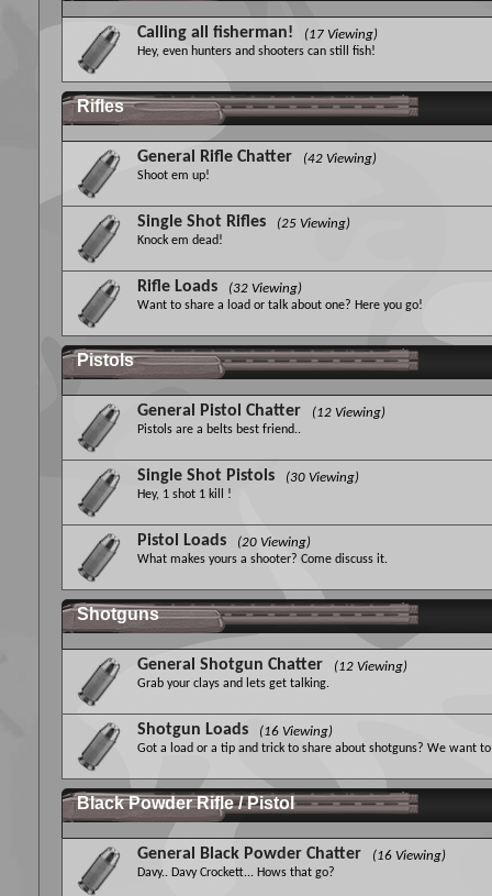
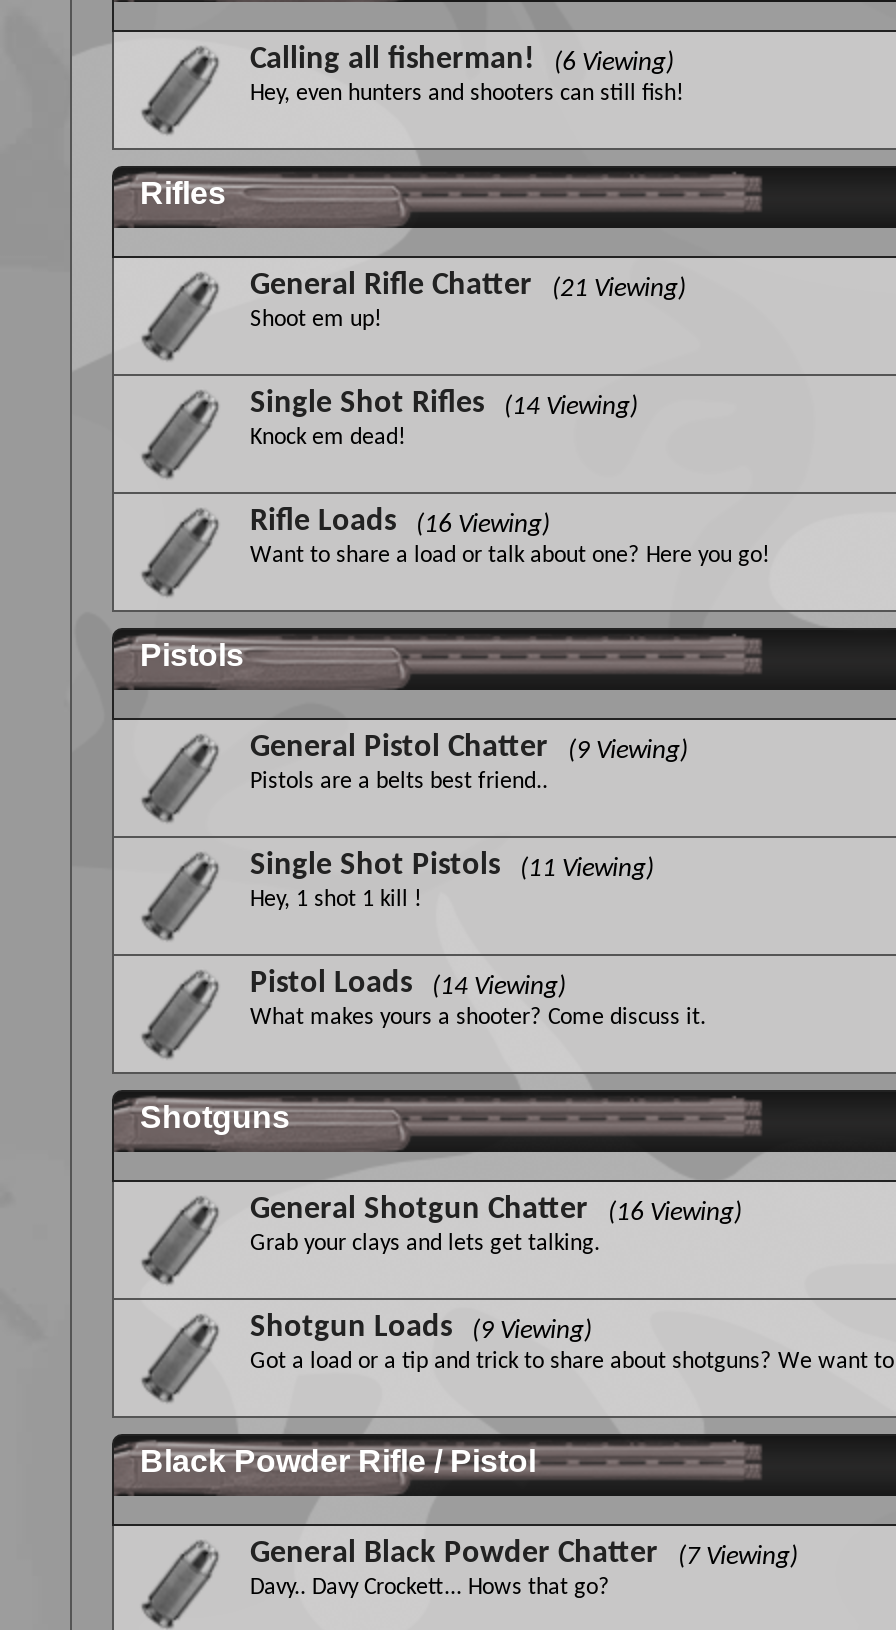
- Calling all fisherman! (17 Viewing)
+ Calling all fisherman! (6 Viewing)

- General Rifle Chatter (42 Viewing)
+ General Rifle Chatter (21 Viewing)

- Single Shot Rifles (25 Viewing)
+ Single Shot Rifles (14 Viewing)

- Rifle Loads (32 Viewing)
+ Rifle Loads (16 Viewing)

- General Pistol Chatter (12 Viewing)
+ General Pistol Chatter (9 Viewing)

- Single Shot Pistols (30 Viewing)
+ Single Shot Pistols (11 Viewing)

- Pistol Loads (20 Viewing)
+ Pistol Loads (14 Viewing)

- General Shotgun Chatter (12 Viewing)
+ General Shotgun Chatter (16 Viewing)

- Shotgun Loads (16 Viewing)
+ Shotgun Loads (9 Viewing)

- General Black Powder Chatter (16 Viewing)
+ General Black Powder Chatter (7 Viewing)
